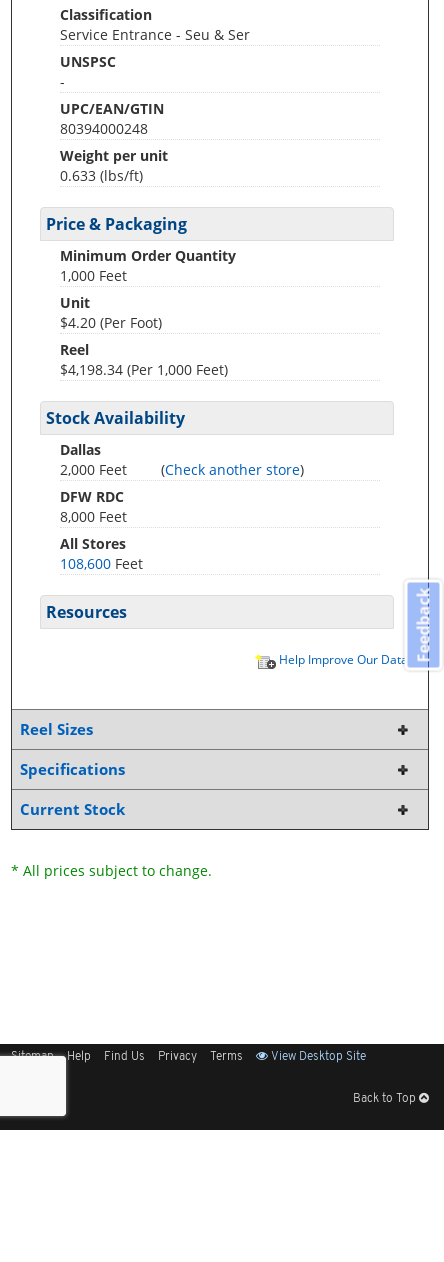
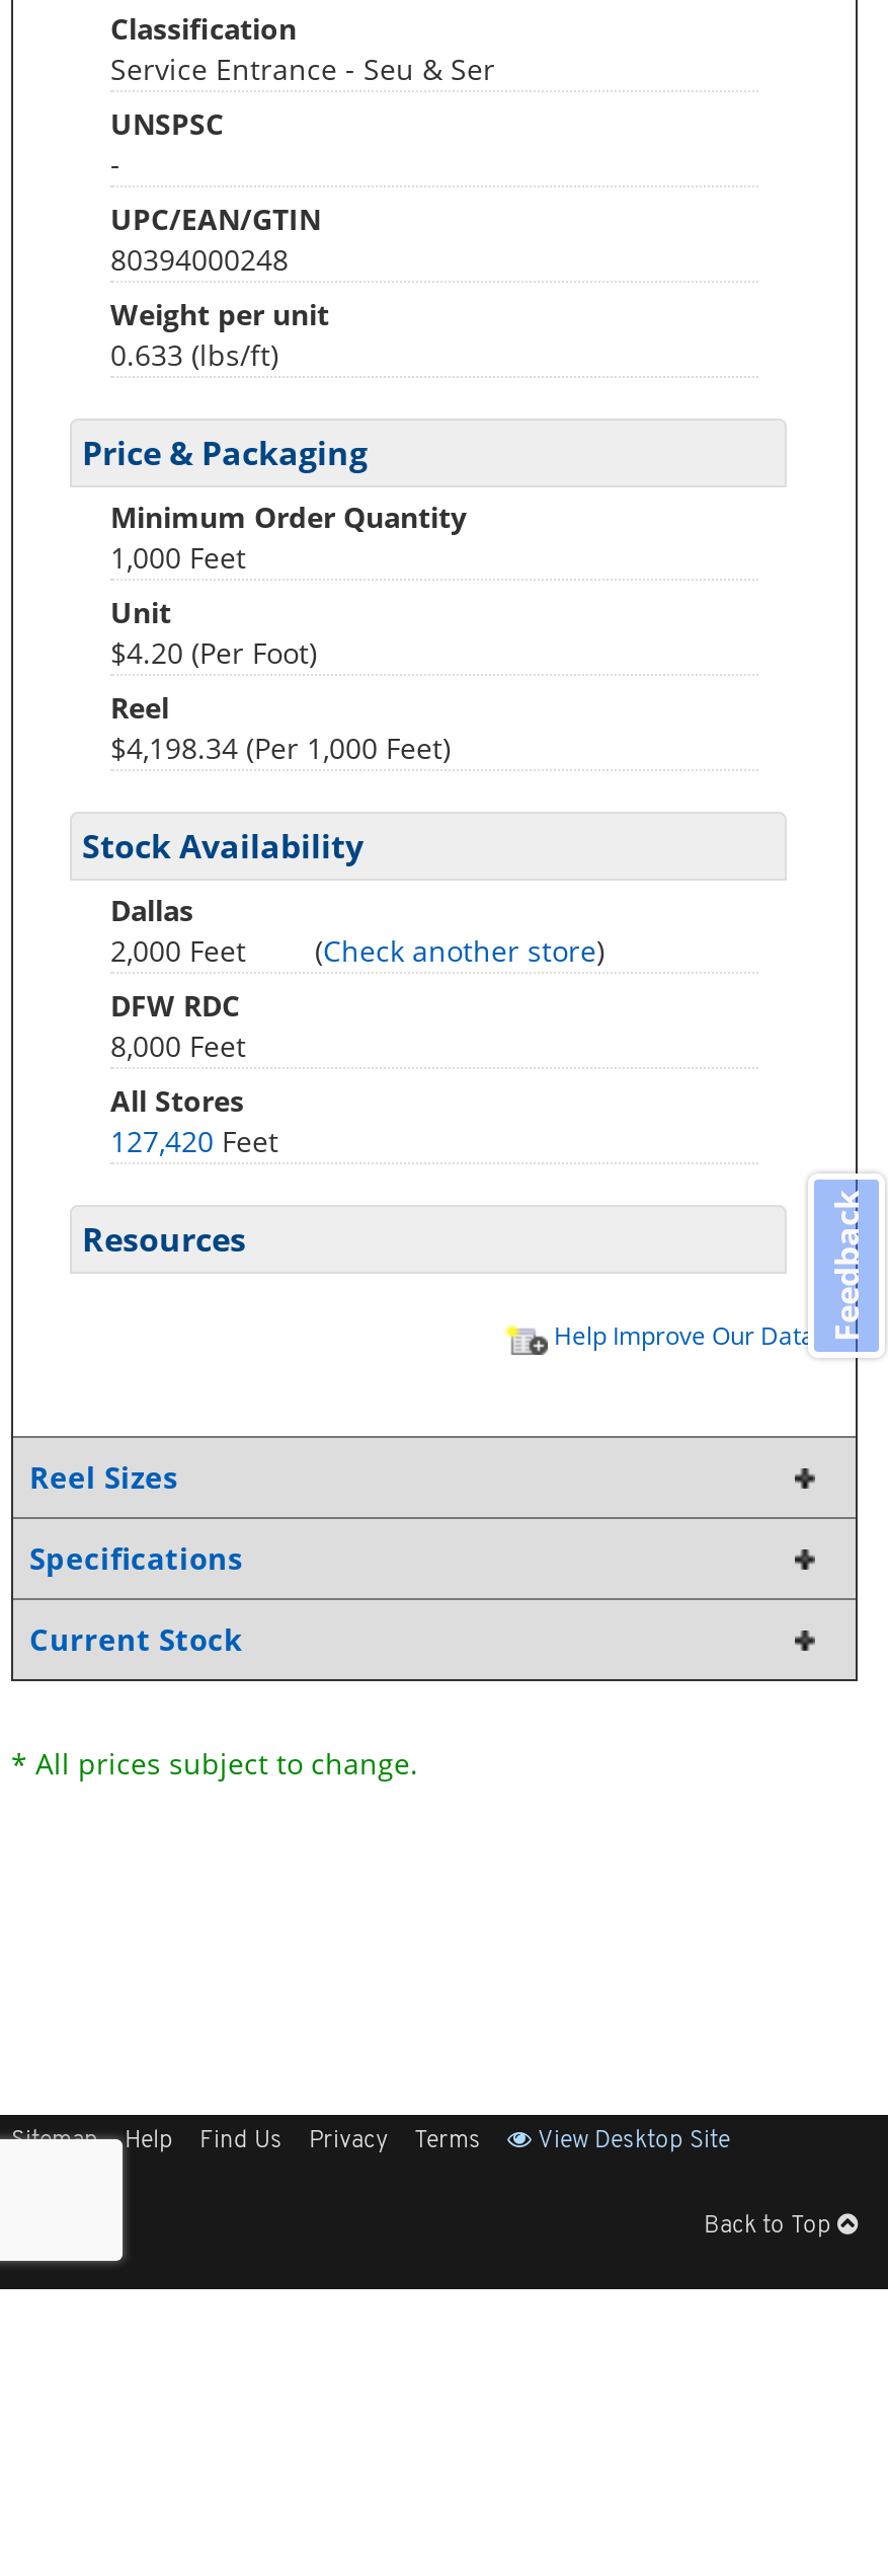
- 108,600 Feet
+ 127,420 Feet
